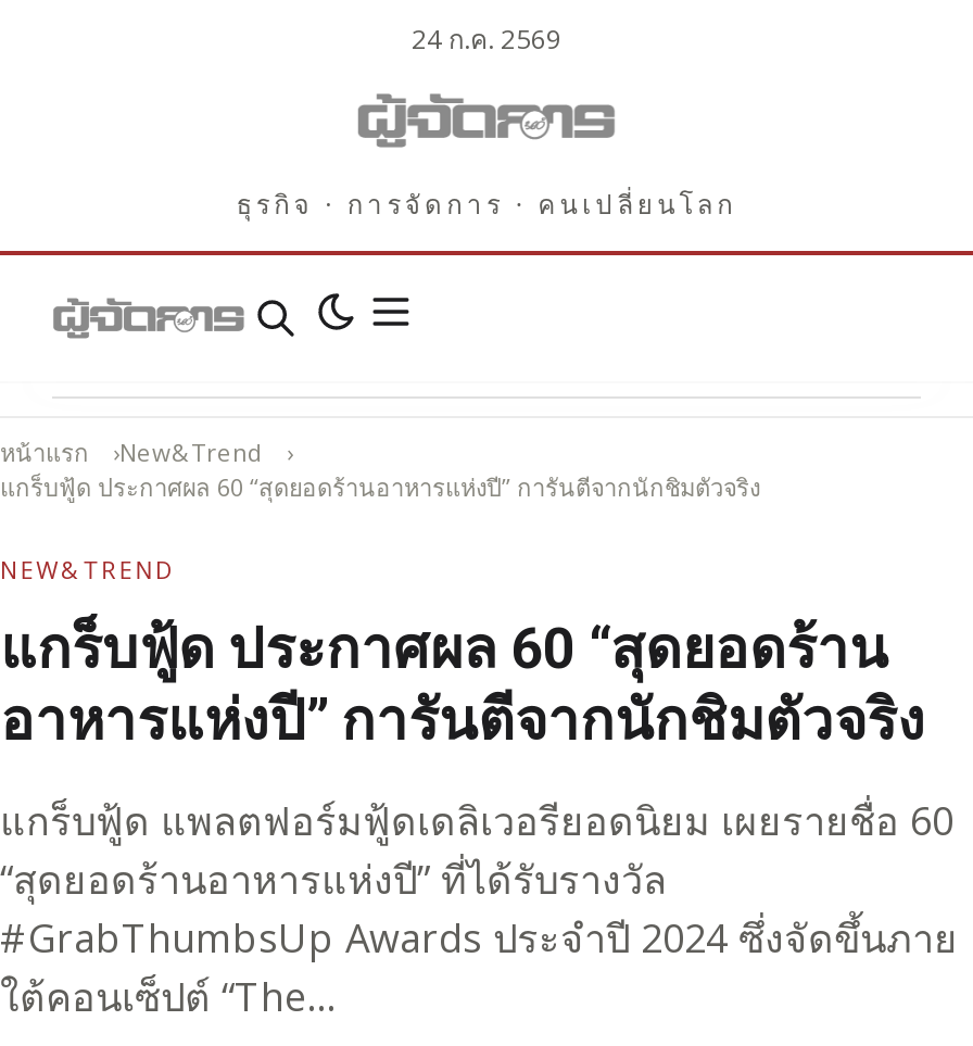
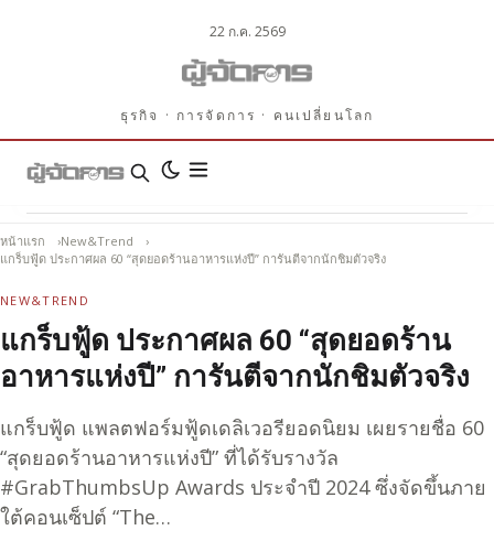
- 24 ก.ค. 2569
+ 22 ก.ค. 2569
